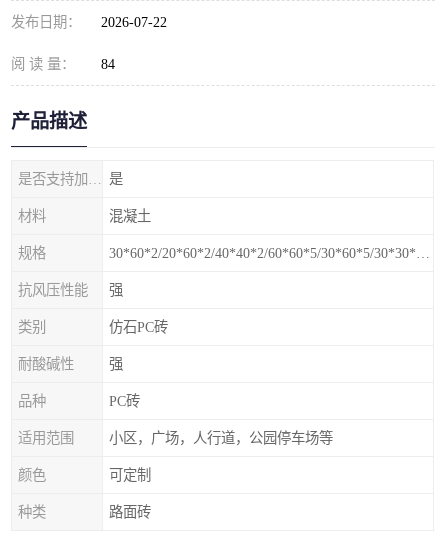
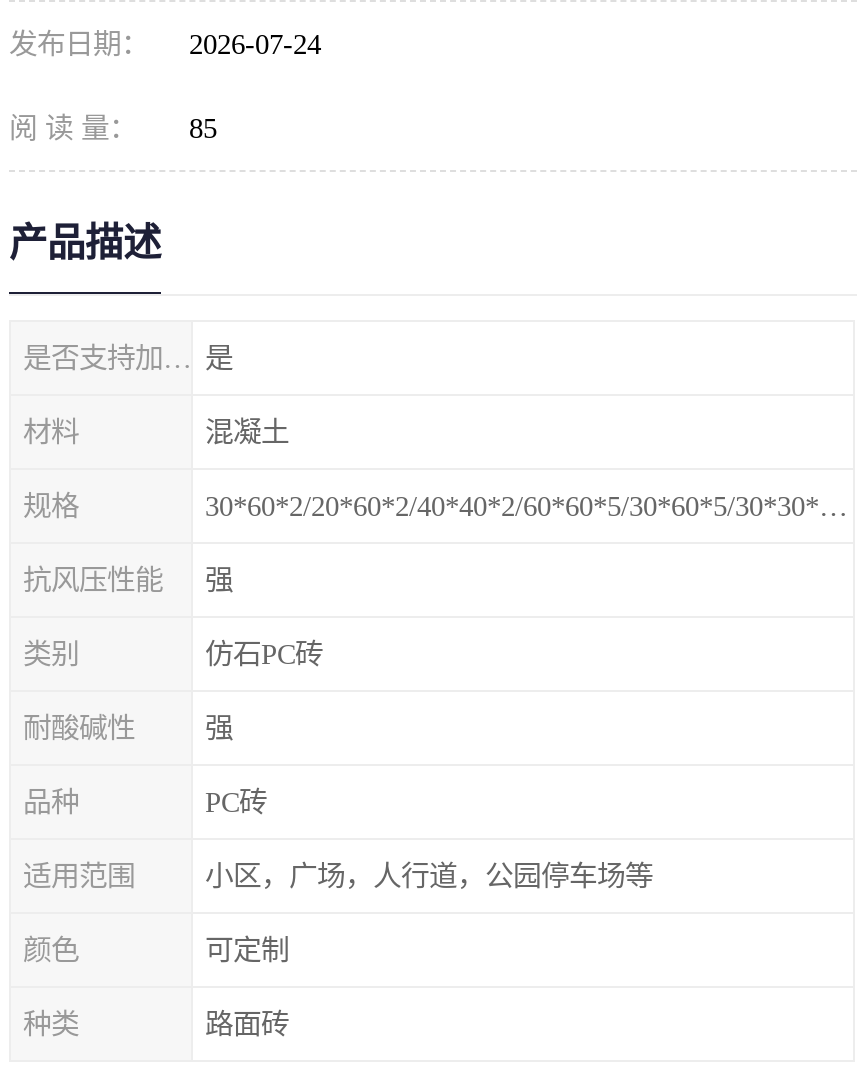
- 发布日期： 2026-07-22
+ 发布日期： 2026-07-24

- 阅 读 量： 84
+ 阅 读 量： 85
